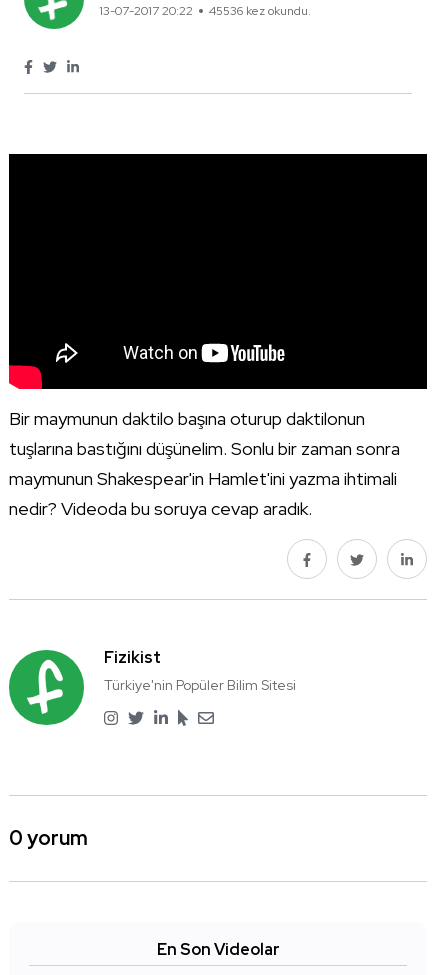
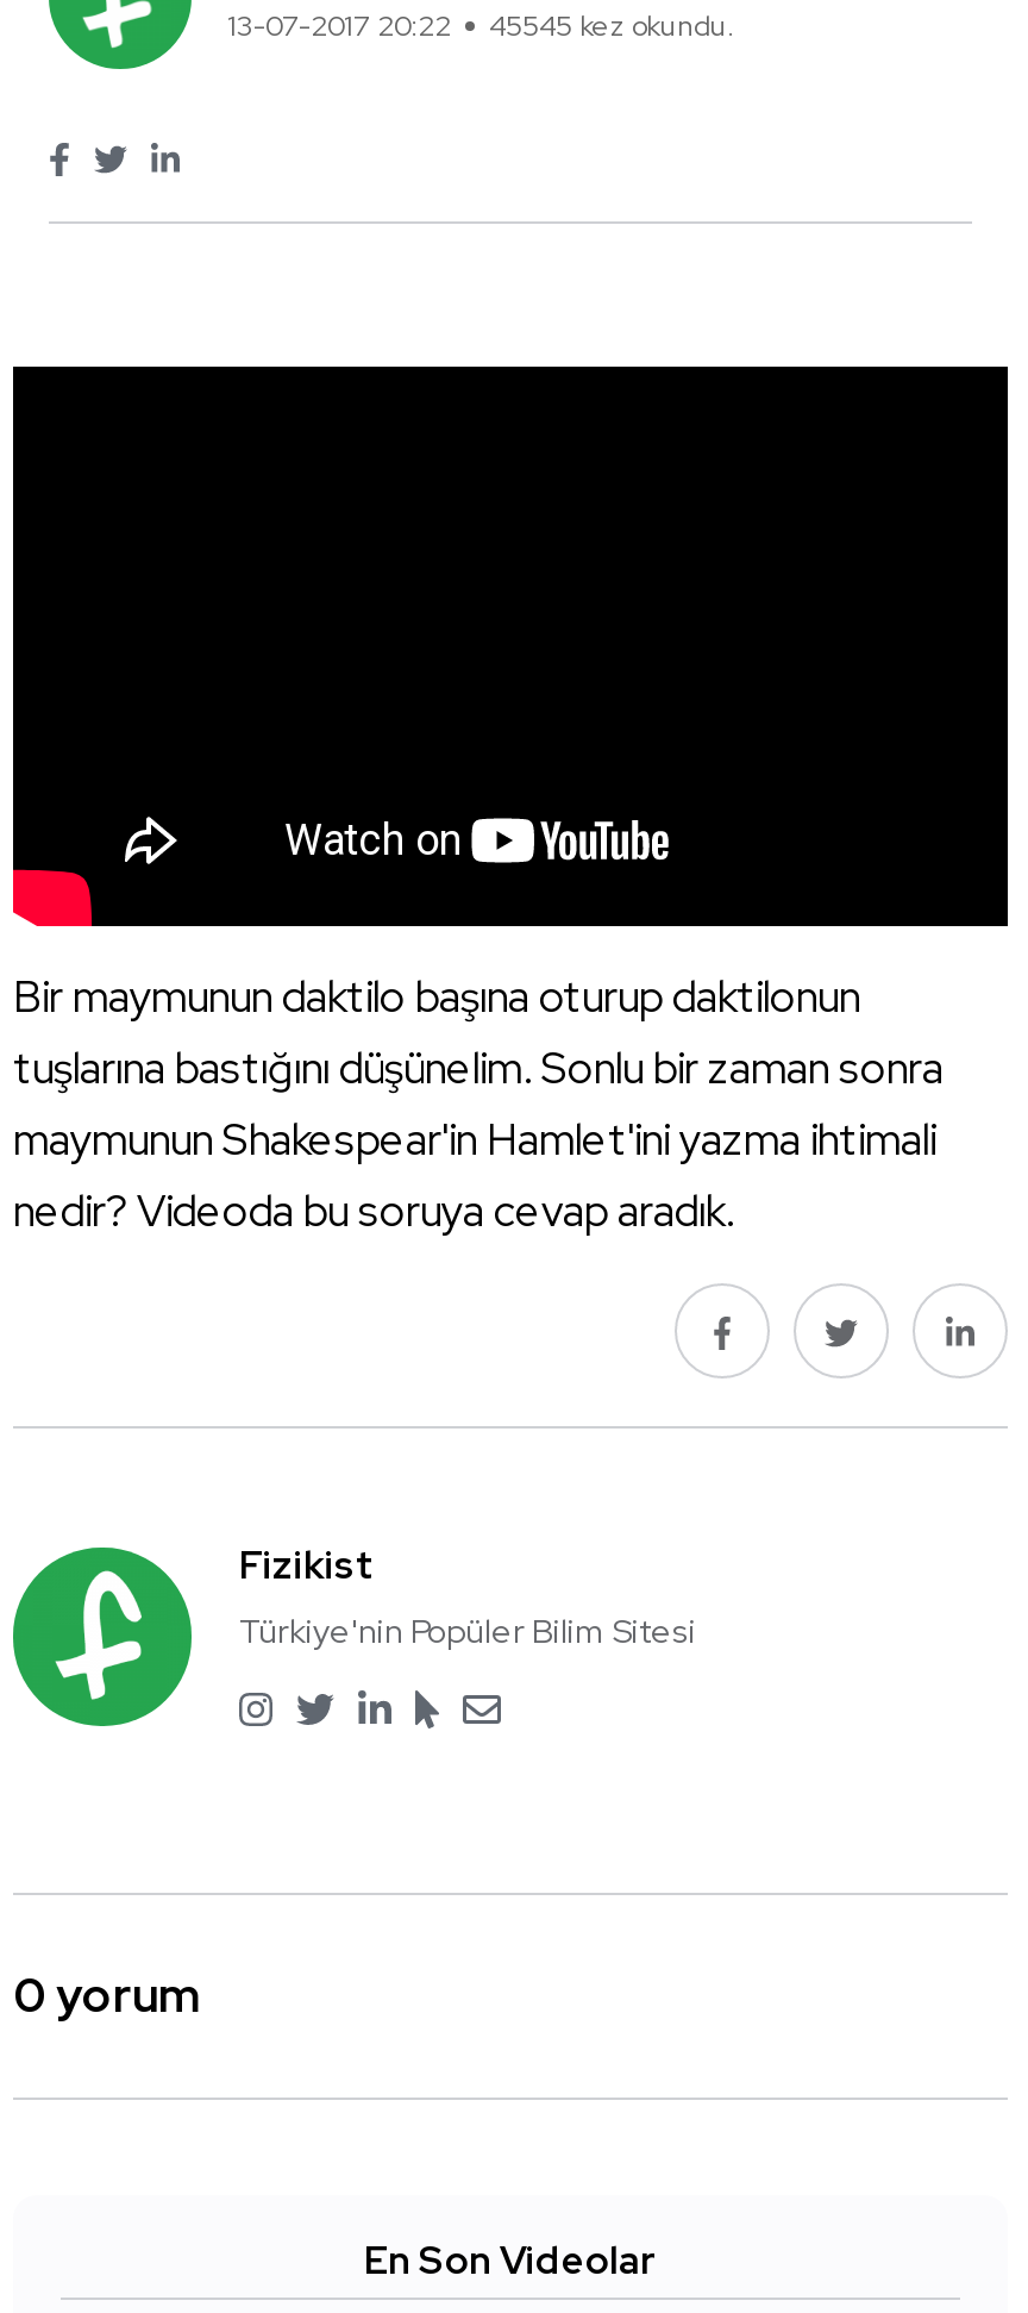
- 13-07-2017 20:22 45536 kez okundu.
+ 13-07-2017 20:22 45545 kez okundu.
